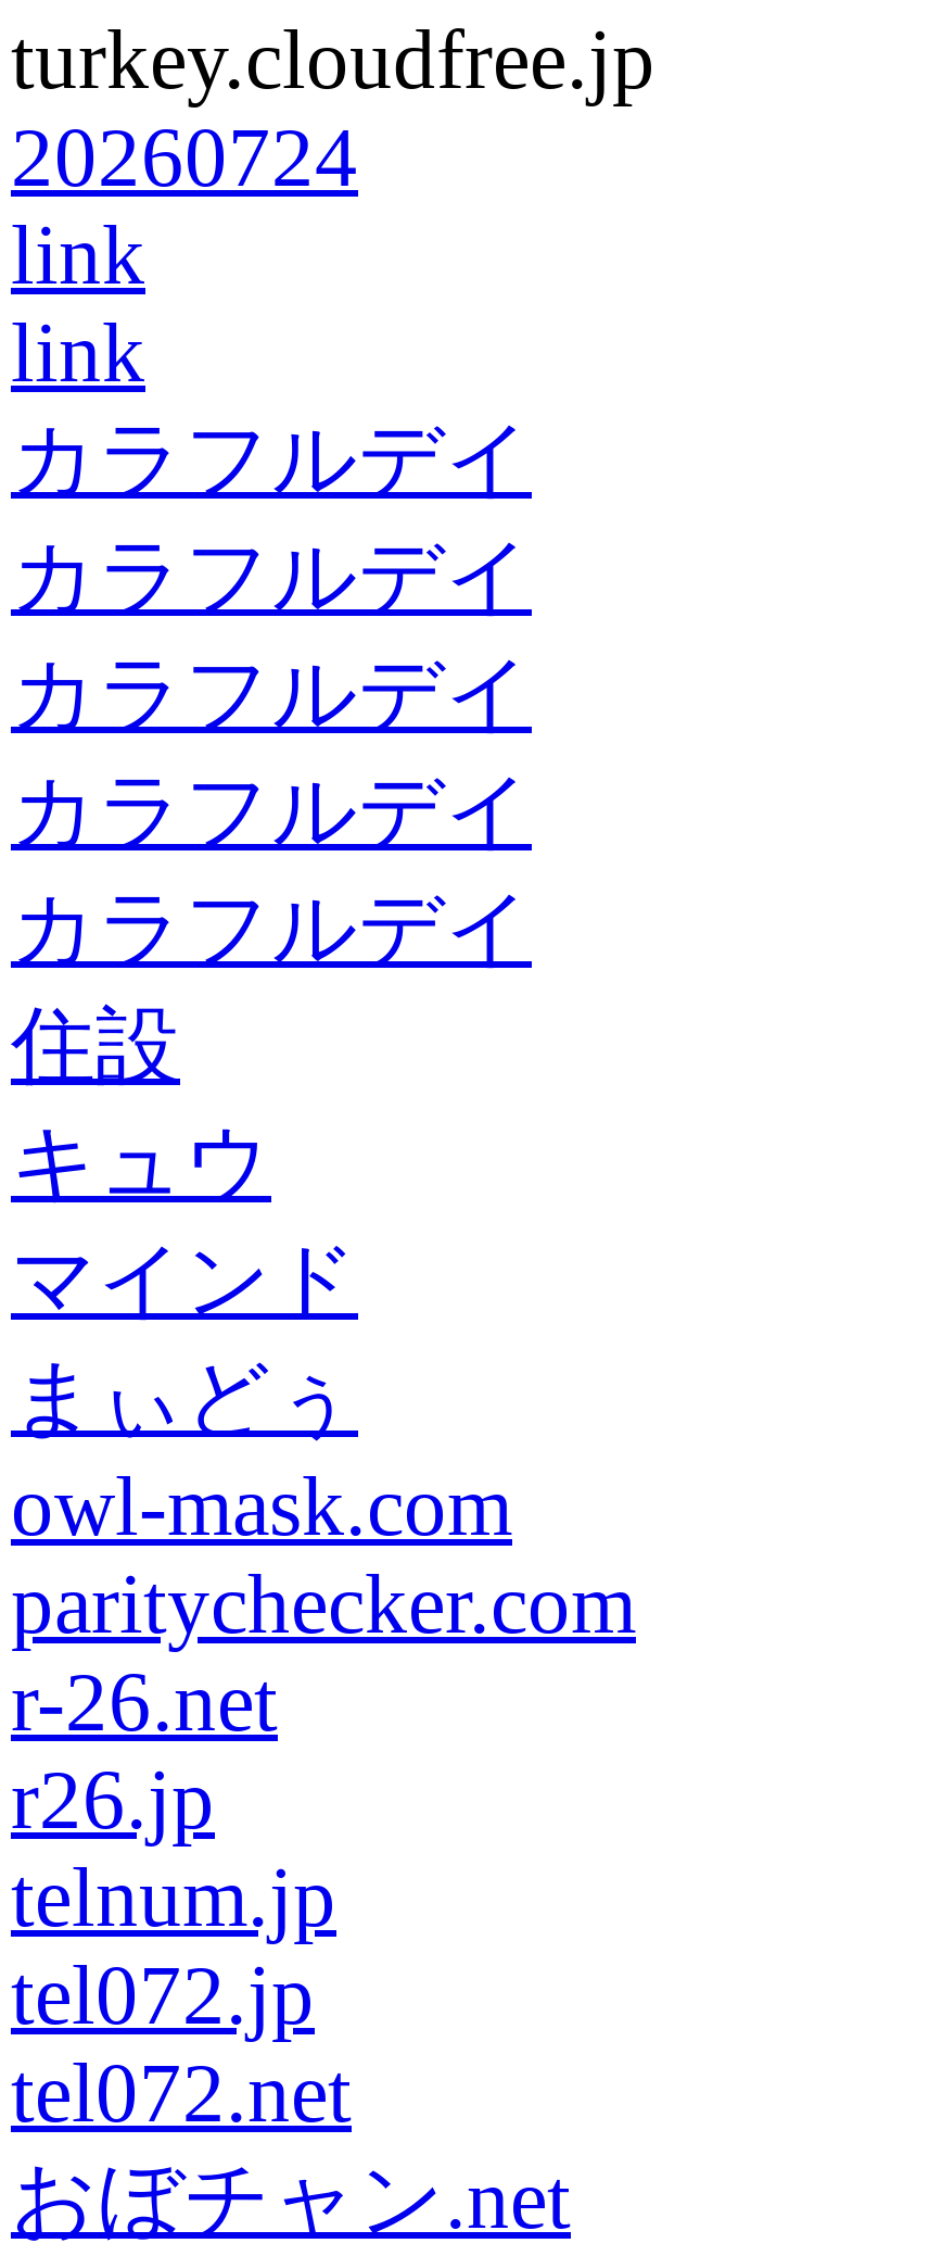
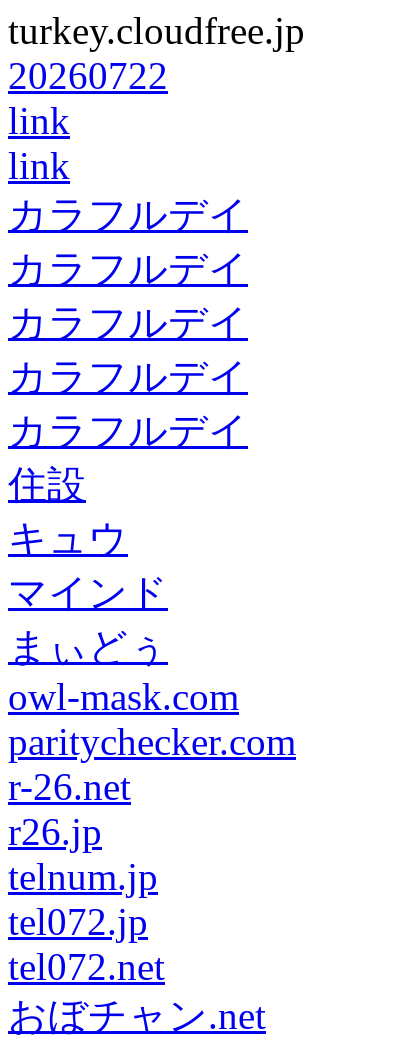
- 20260724
+ 20260722
